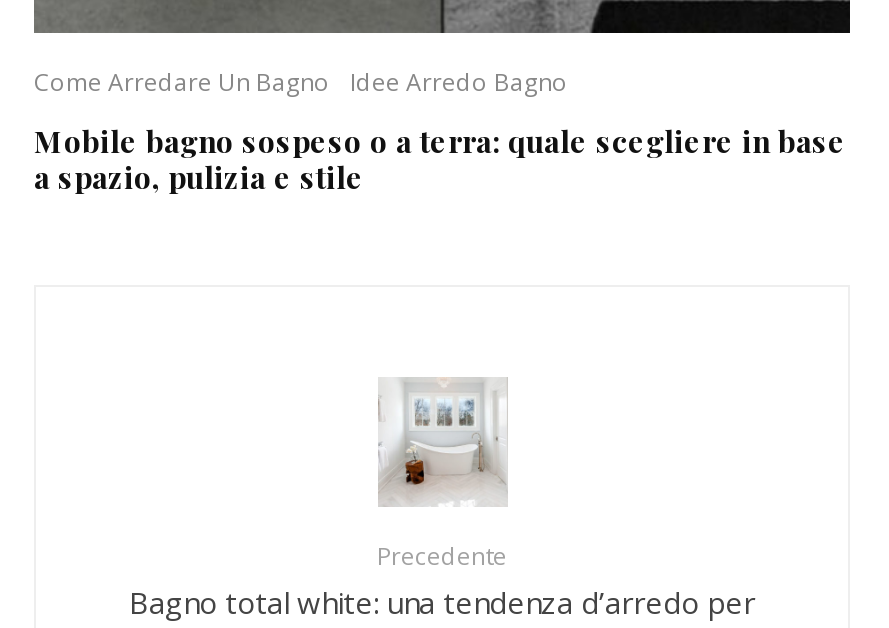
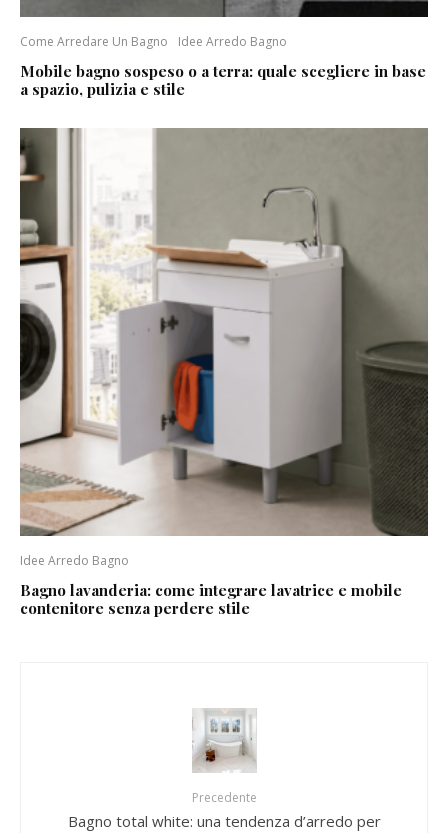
+ [image]
+ Idee Arredo Bagno
+ Bagno lavanderia: come integrare lavatrice e mobile
+ contenitore senza perdere stile
